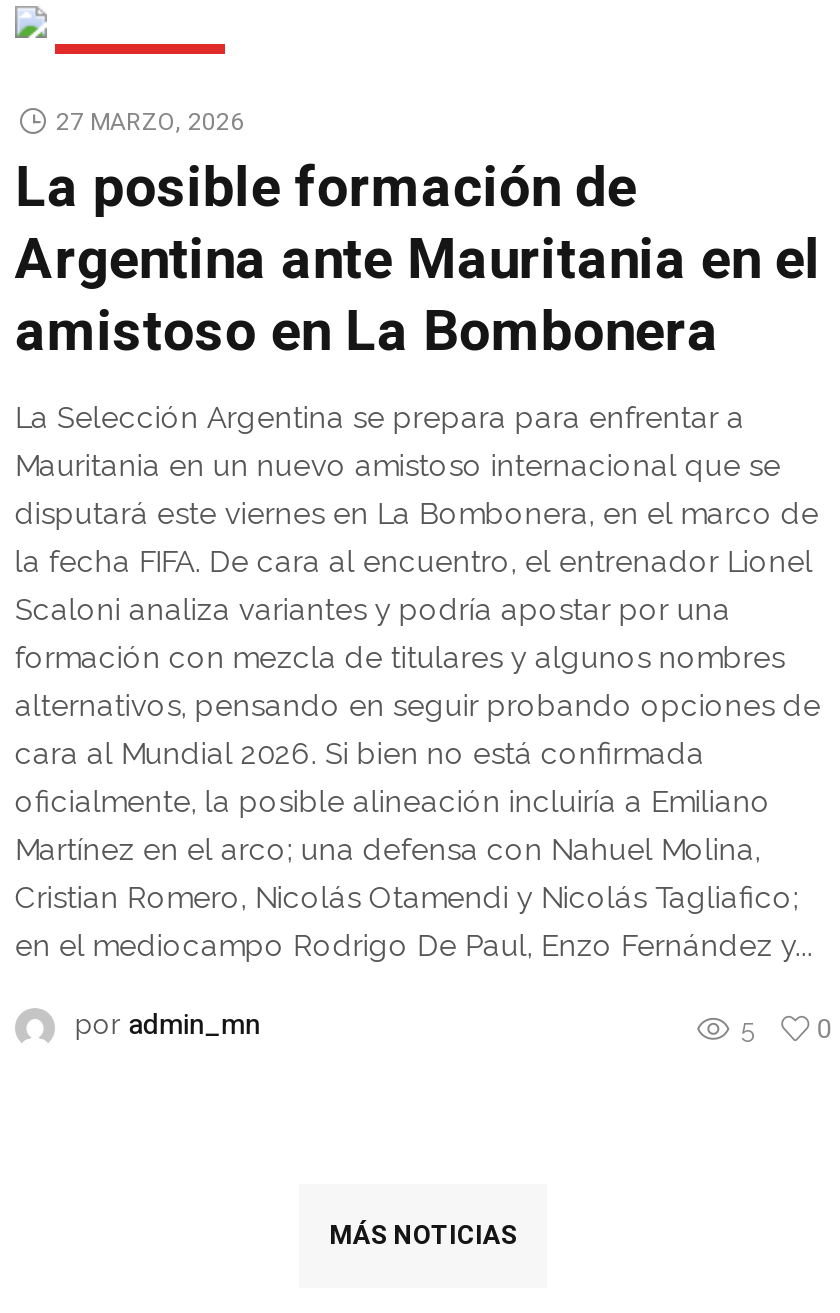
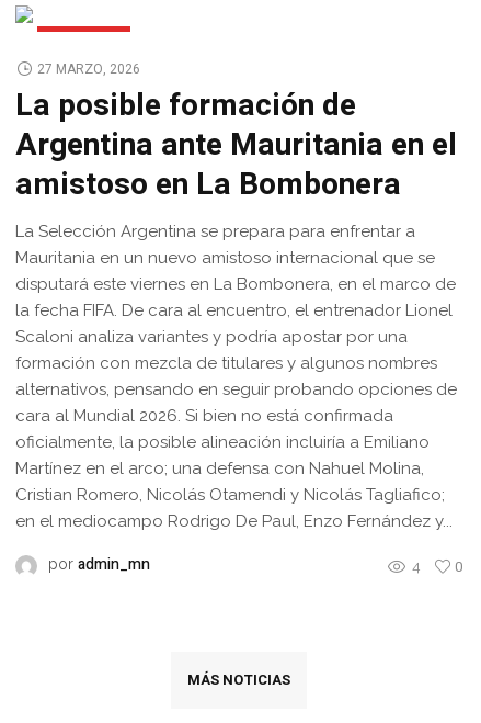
- 5
+ 4
